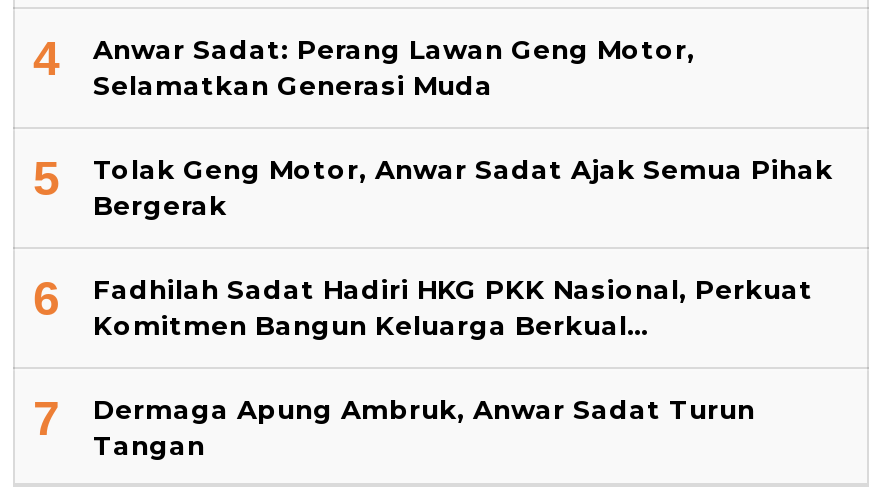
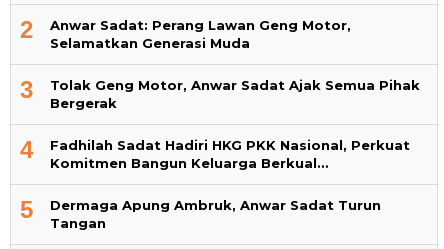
- 4 Anwar Sadat: Perang Lawan Geng Motor, Selamatkan Generasi Muda
+ 2 Anwar Sadat: Perang Lawan Geng Motor, Selamatkan Generasi Muda

- 5 Tolak Geng Motor, Anwar Sadat Ajak Semua Pihak Bergerak
+ 3 Tolak Geng Motor, Anwar Sadat Ajak Semua Pihak Bergerak

- 6 Fadhilah Sadat Hadiri HKG PKK Nasional, Perkuat Komitmen Bangun Keluarga Berkual…
+ 4 Fadhilah Sadat Hadiri HKG PKK Nasional, Perkuat Komitmen Bangun Keluarga Berkual…

- 7 Dermaga Apung Ambruk, Anwar Sadat Turun Tangan
+ 5 Dermaga Apung Ambruk, Anwar Sadat Turun Tangan
